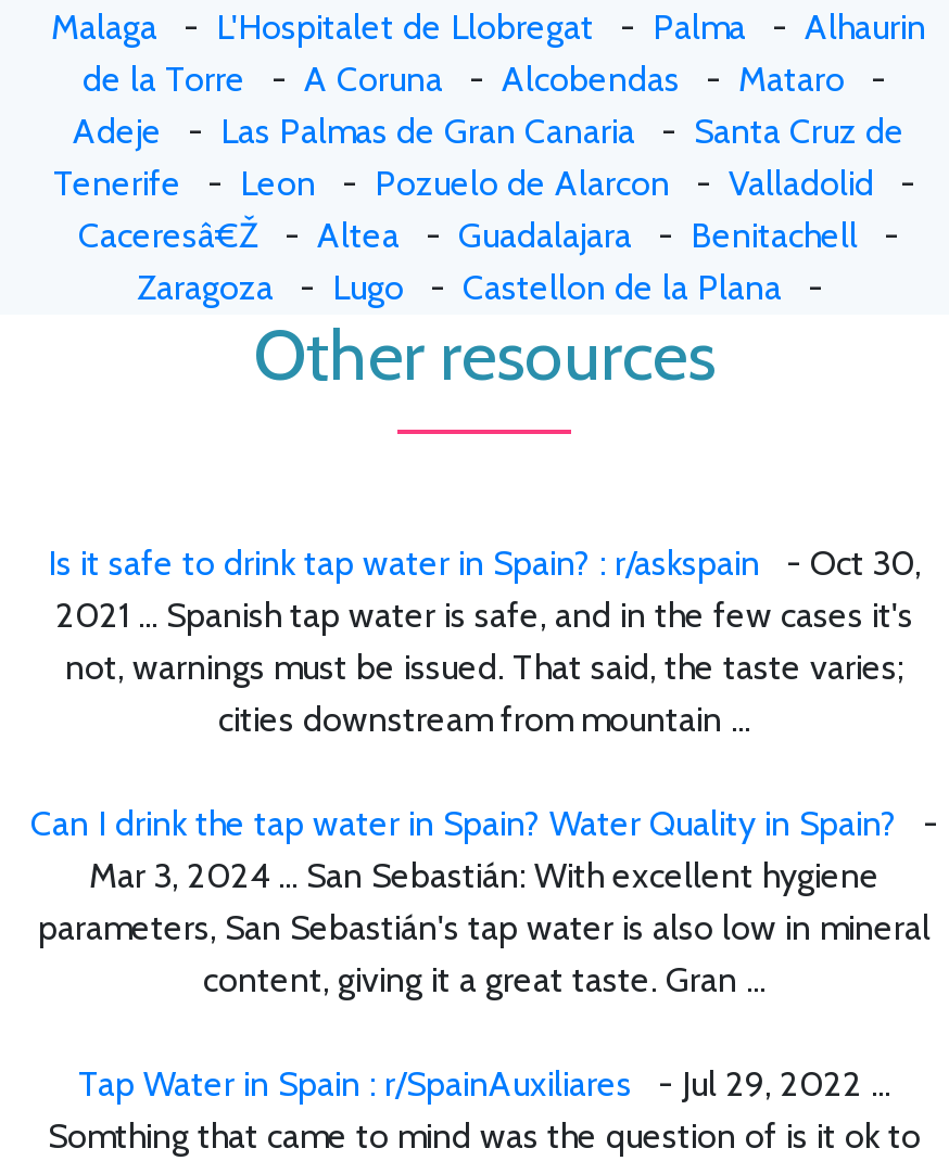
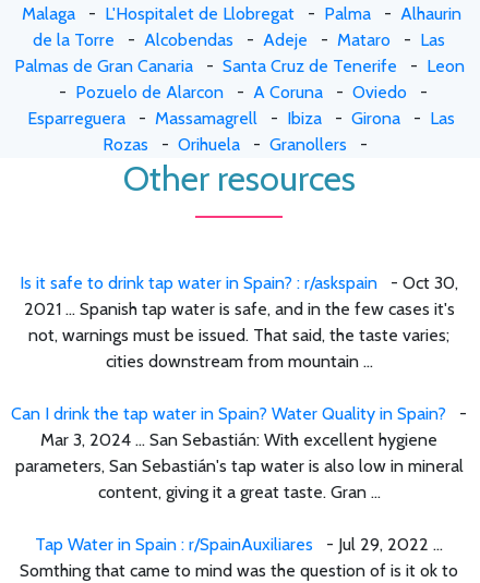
- de la Torre - A Coruna - Alcobendas - Mataro -
- Adeje - Las Palmas de Gran Canaria - Santa Cruz de
- Tenerife - Leon - Pozuelo de Alarcon - Valladolid -
- Caceresâ€Ž - Altea - Guadalajara - Benitachell -
- Zaragoza - Lugo - Castellon de la Plana -
+ de la Torre - Alcobendas - Adeje - Mataro - Las
+ Palmas de Gran Canaria - Santa Cruz de Tenerife - Leon
+ - Pozuelo de Alarcon - A Coruna - Oviedo -
+ Esparreguera - Massamagrell - Ibiza - Girona - Las
+ Rozas - Orihuela - Granollers -
